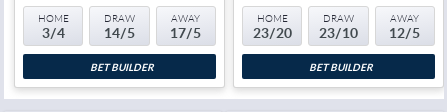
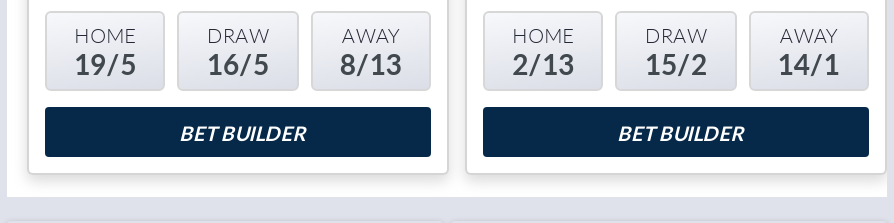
- 3/4
+ 19/5

- 14/5
+ 16/5

- 17/5
+ 8/13

- 23/20
+ 2/13

- 23/10
+ 15/2

- 12/5
+ 14/1
